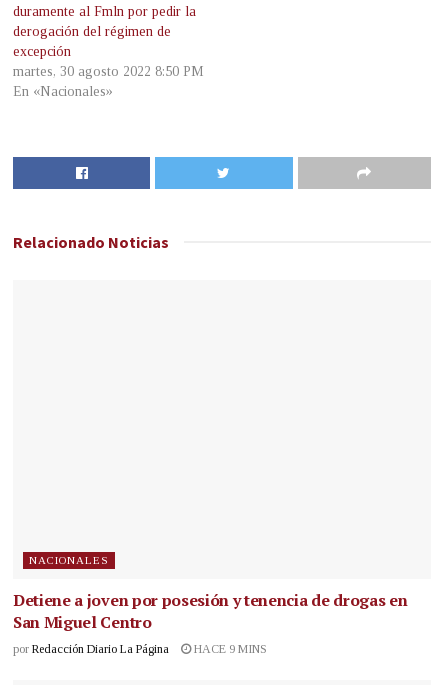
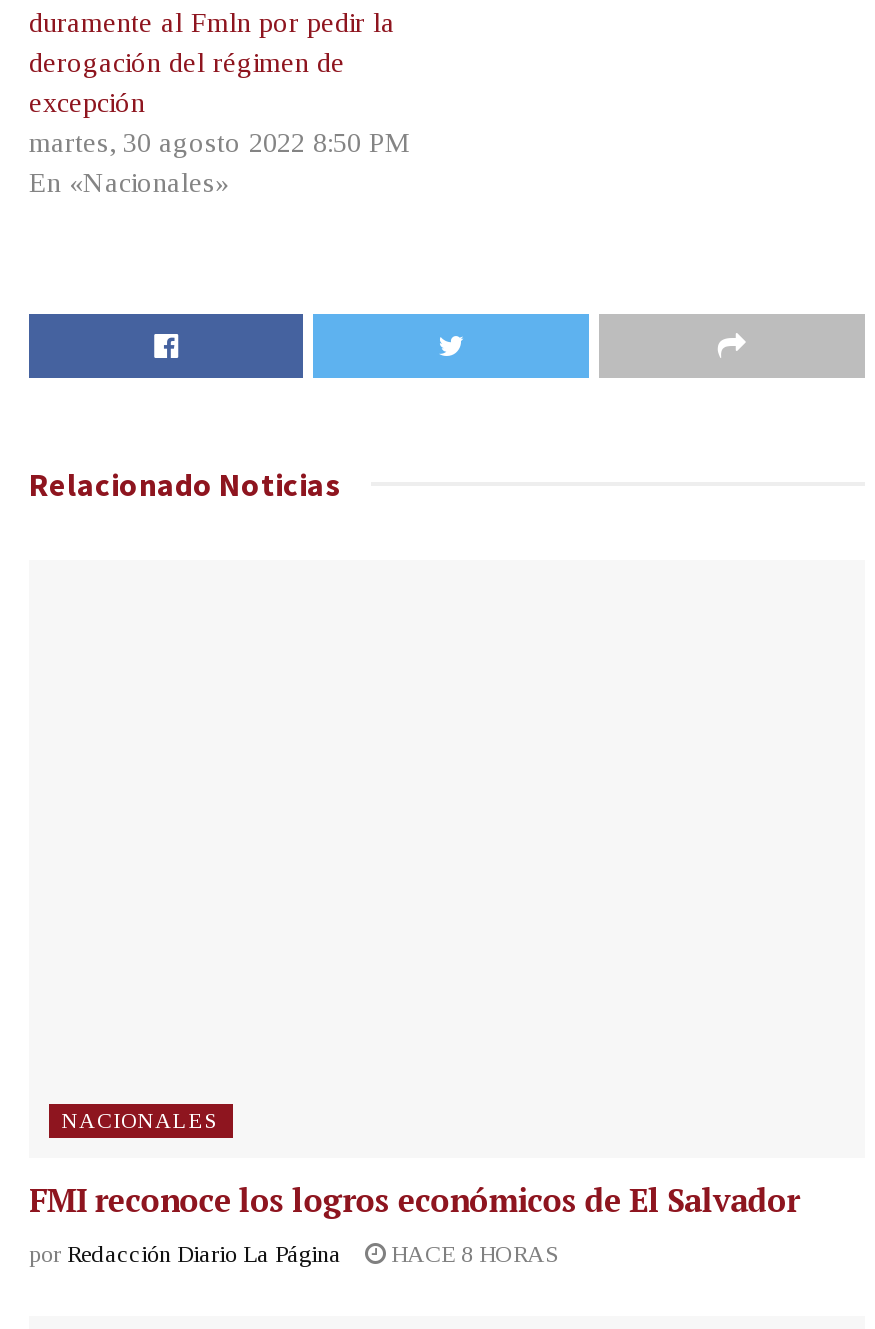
- Detiene a joven por posesión y tenencia de drogas en
- San Miguel Centro
+ FMI reconoce los logros económicos de El Salvador

- por Redacción Diario La Página HACE 9 MINS
+ por Redacción Diario La Página HACE 8 HORAS
